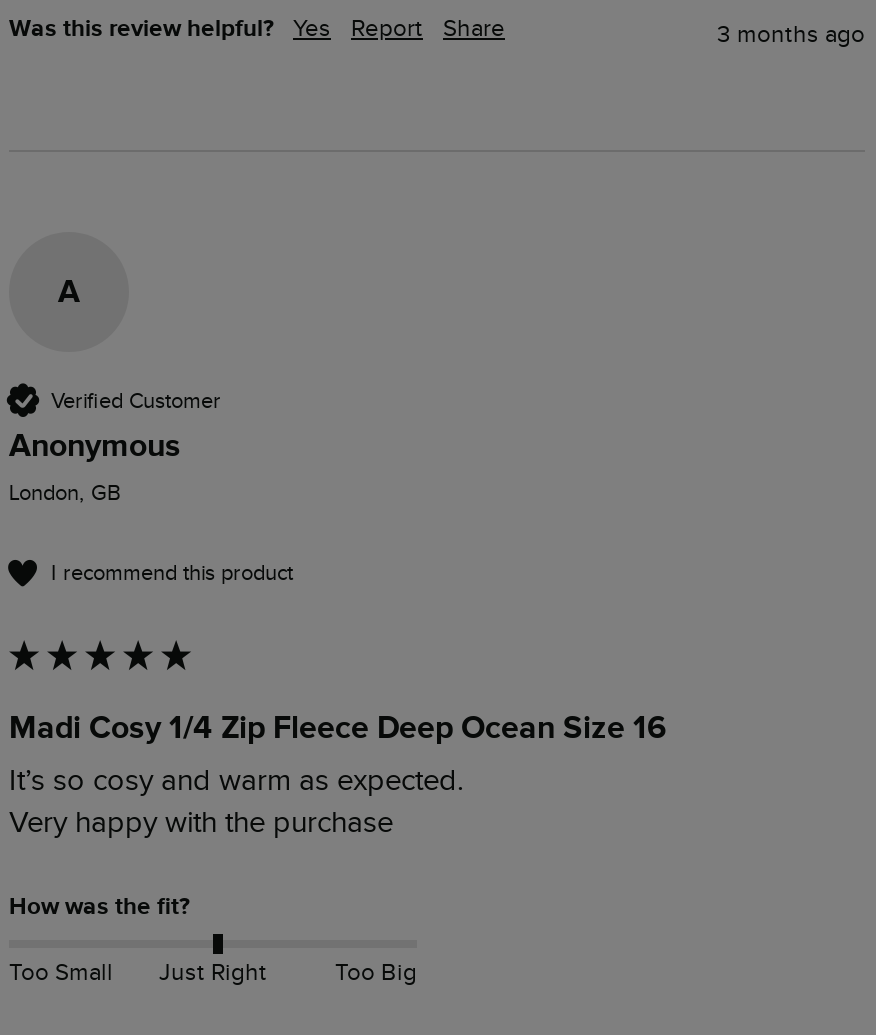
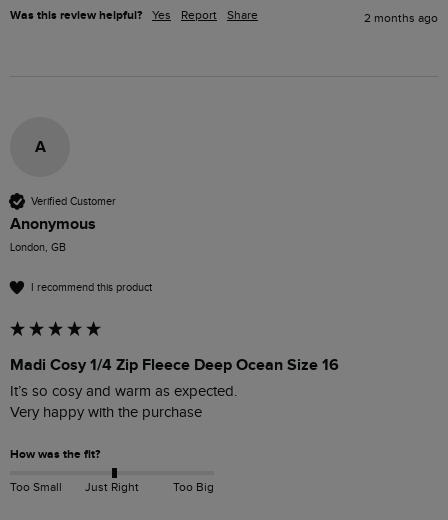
- 3 months ago
+ 2 months ago
